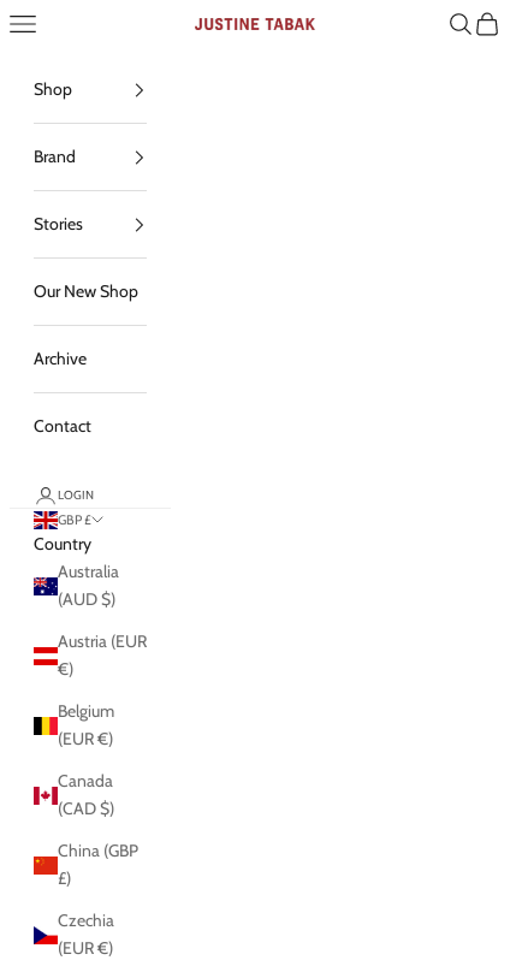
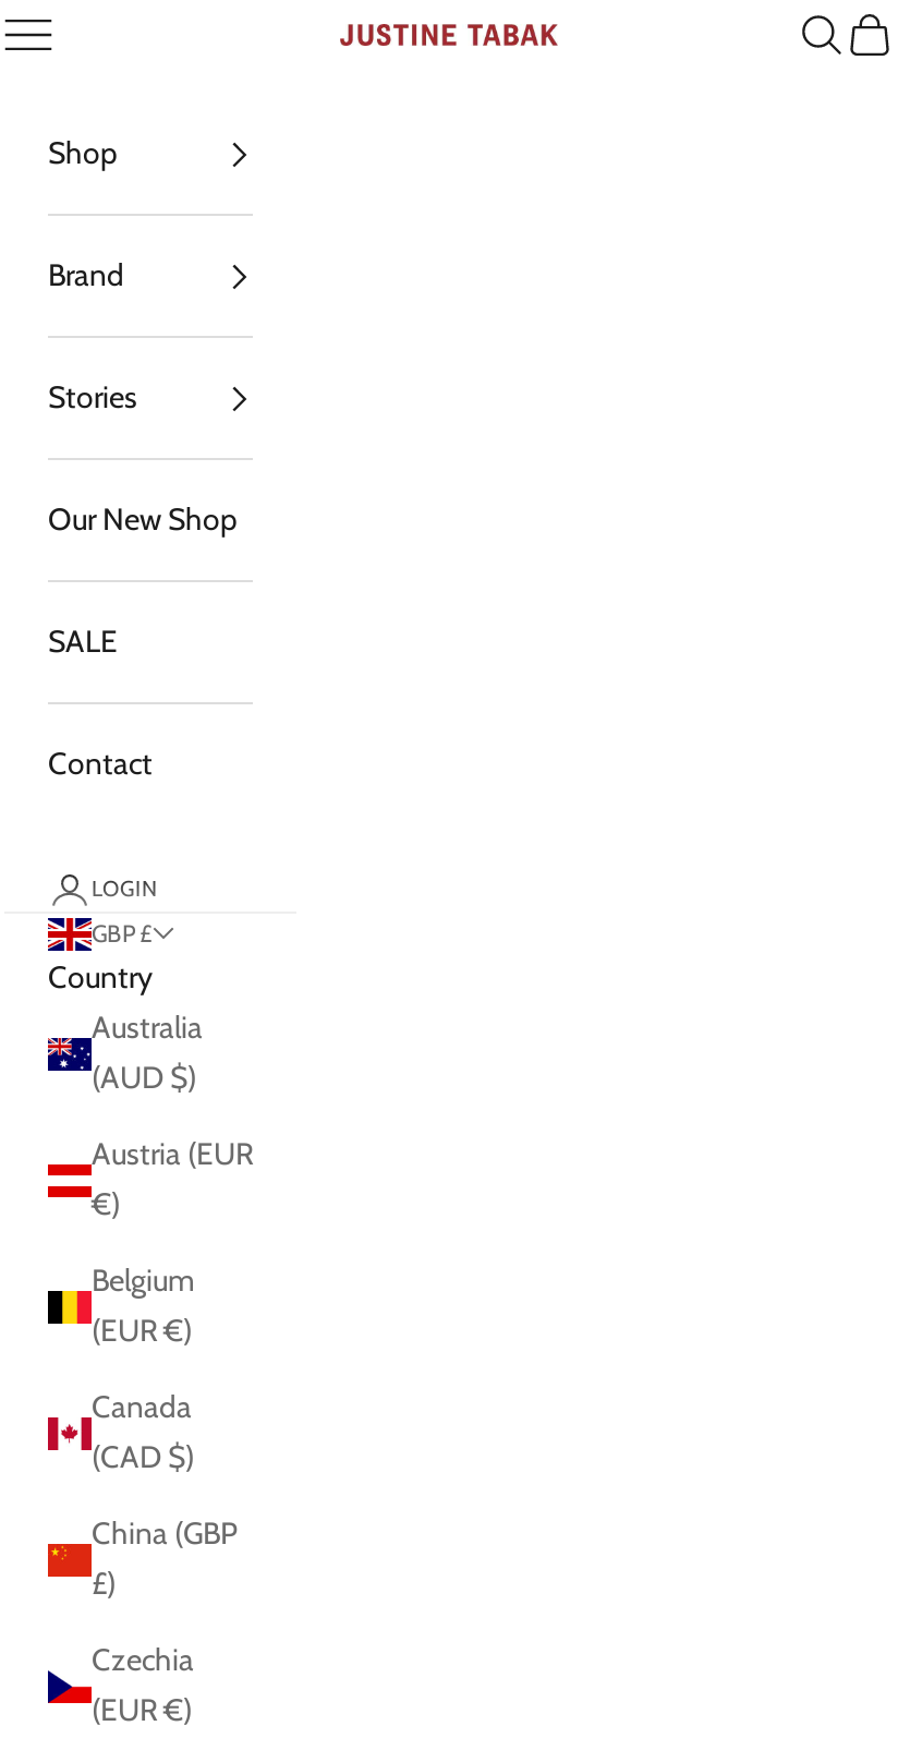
- Archive
+ SALE
